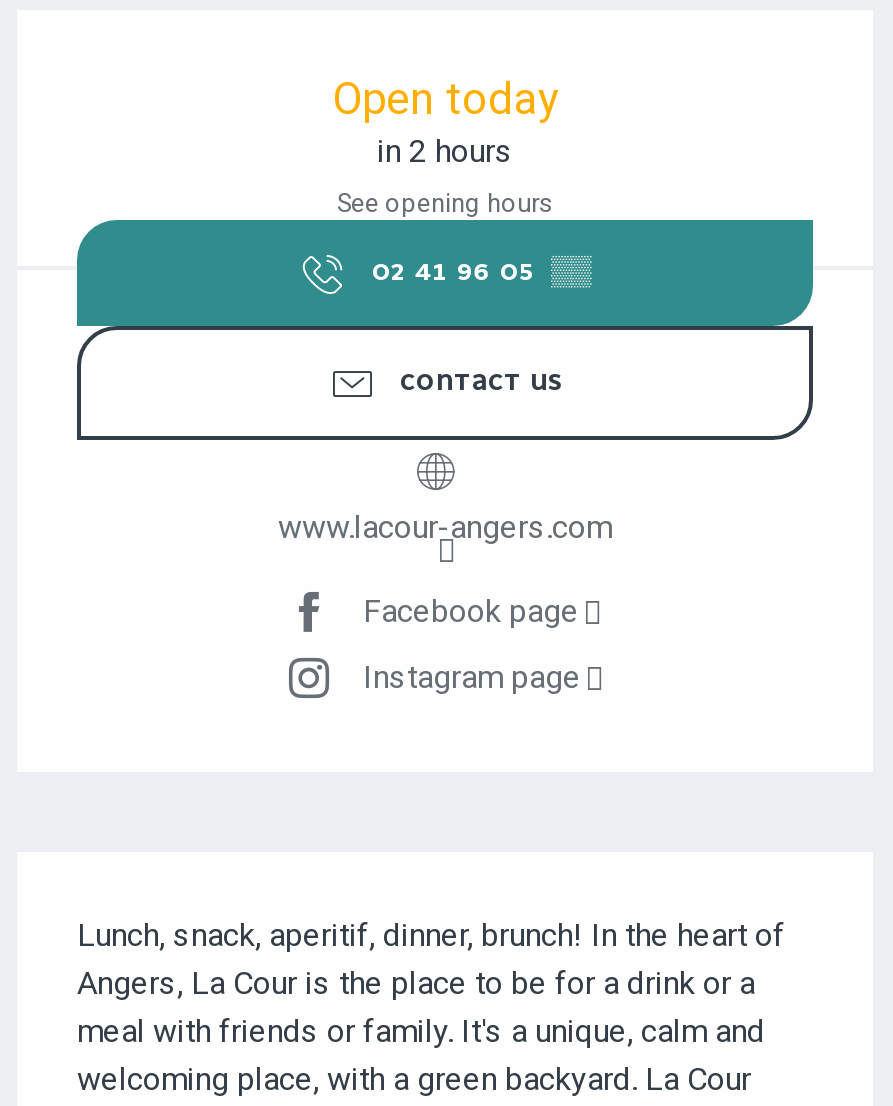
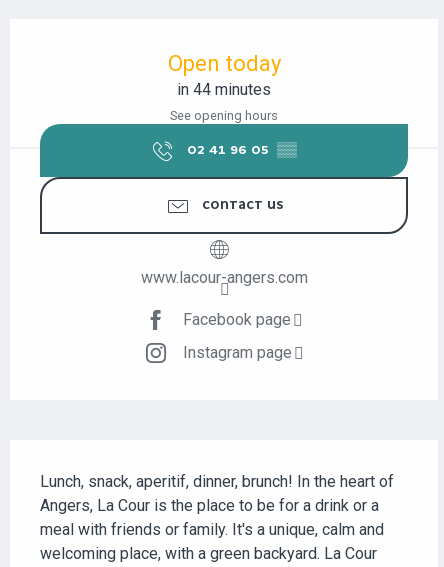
- in 2 hours
+ in 44 minutes
